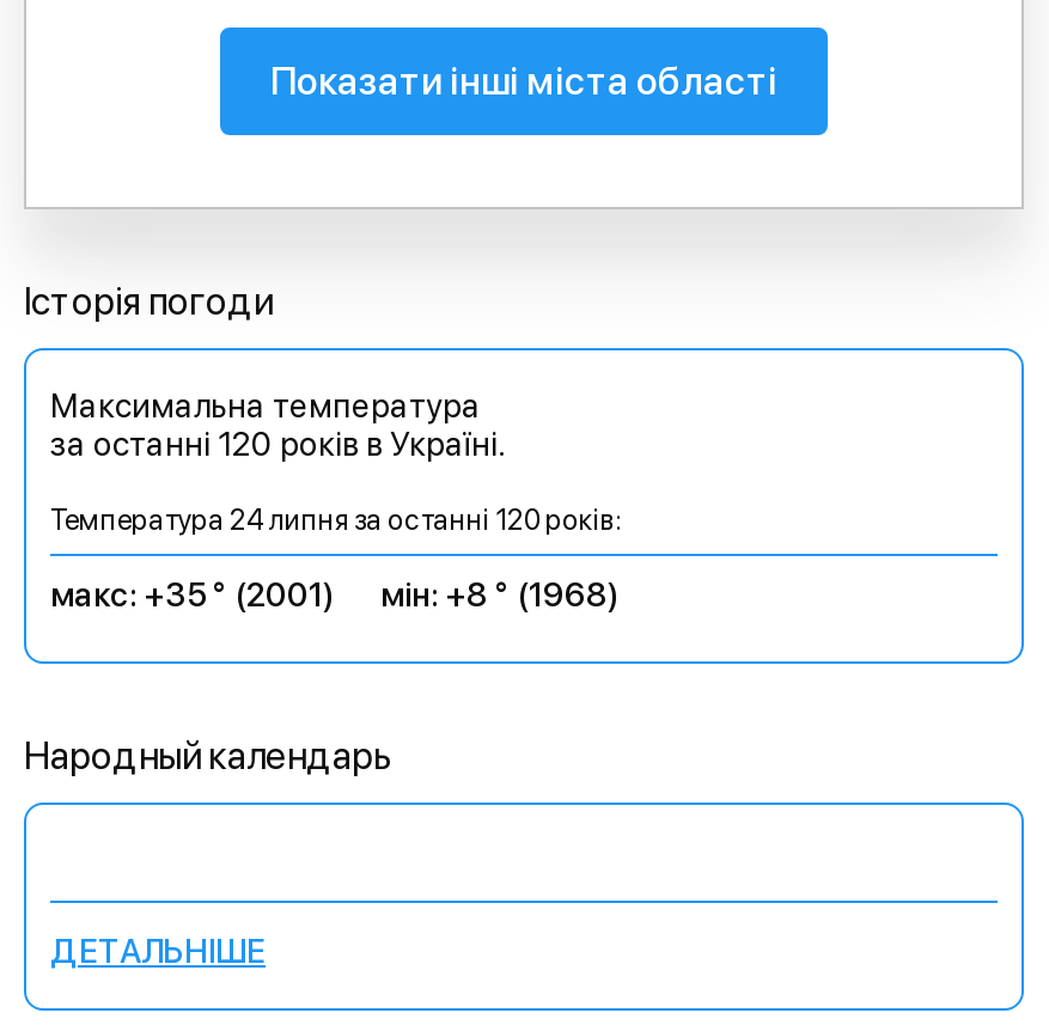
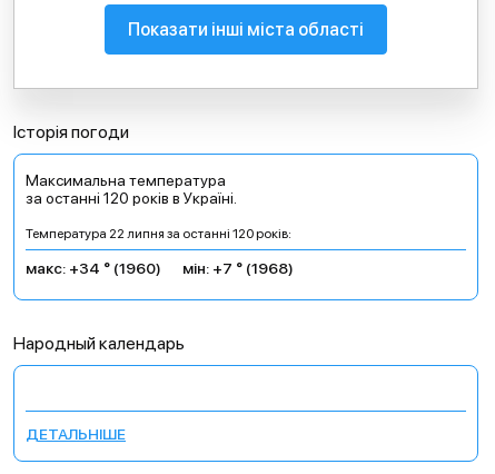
- Температура 24 липня за останні 120 років:
+ Температура 22 липня за останні 120 років:

- макс: +35 ° (2001)
+ макс: +34 ° (1960)

- мін: +8 ° (1968)
+ мін: +7 ° (1968)
